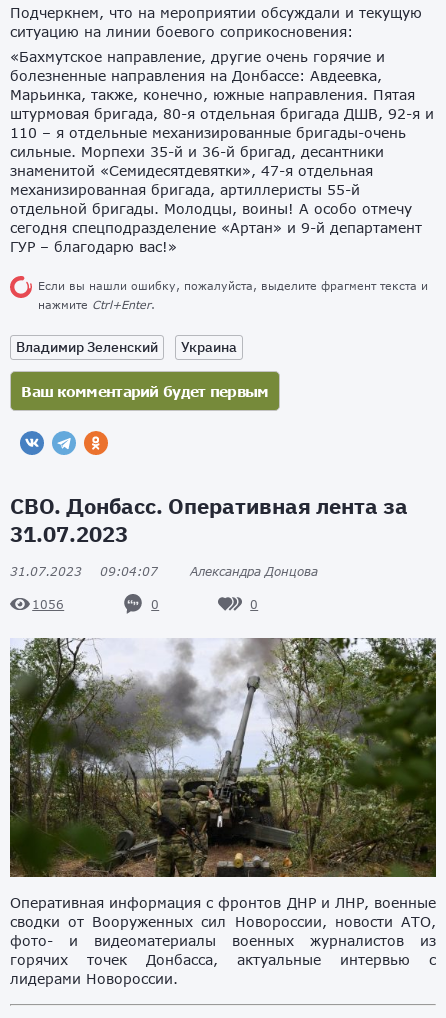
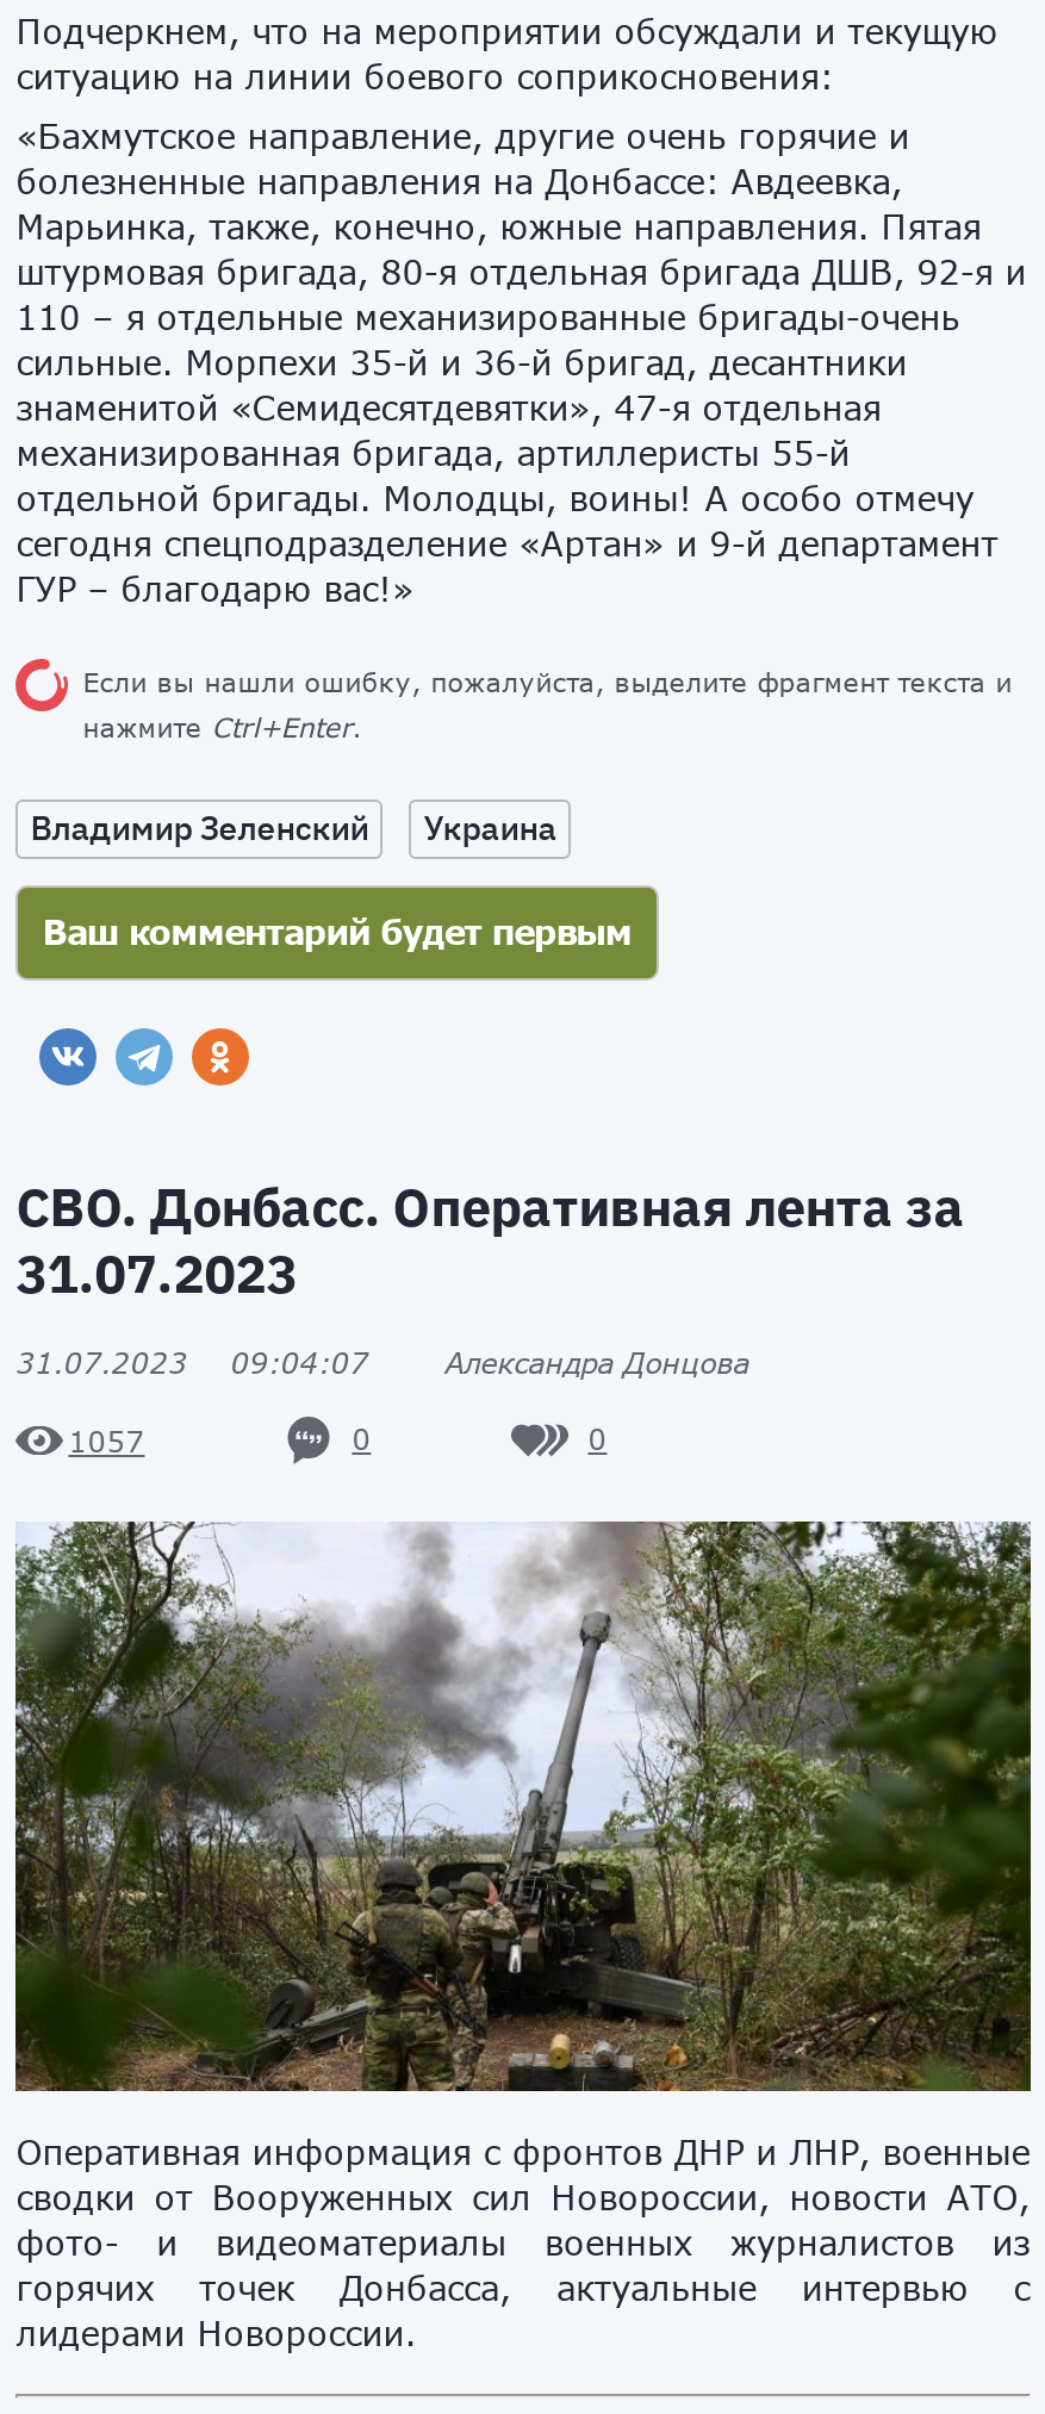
- 1056
+ 1057
